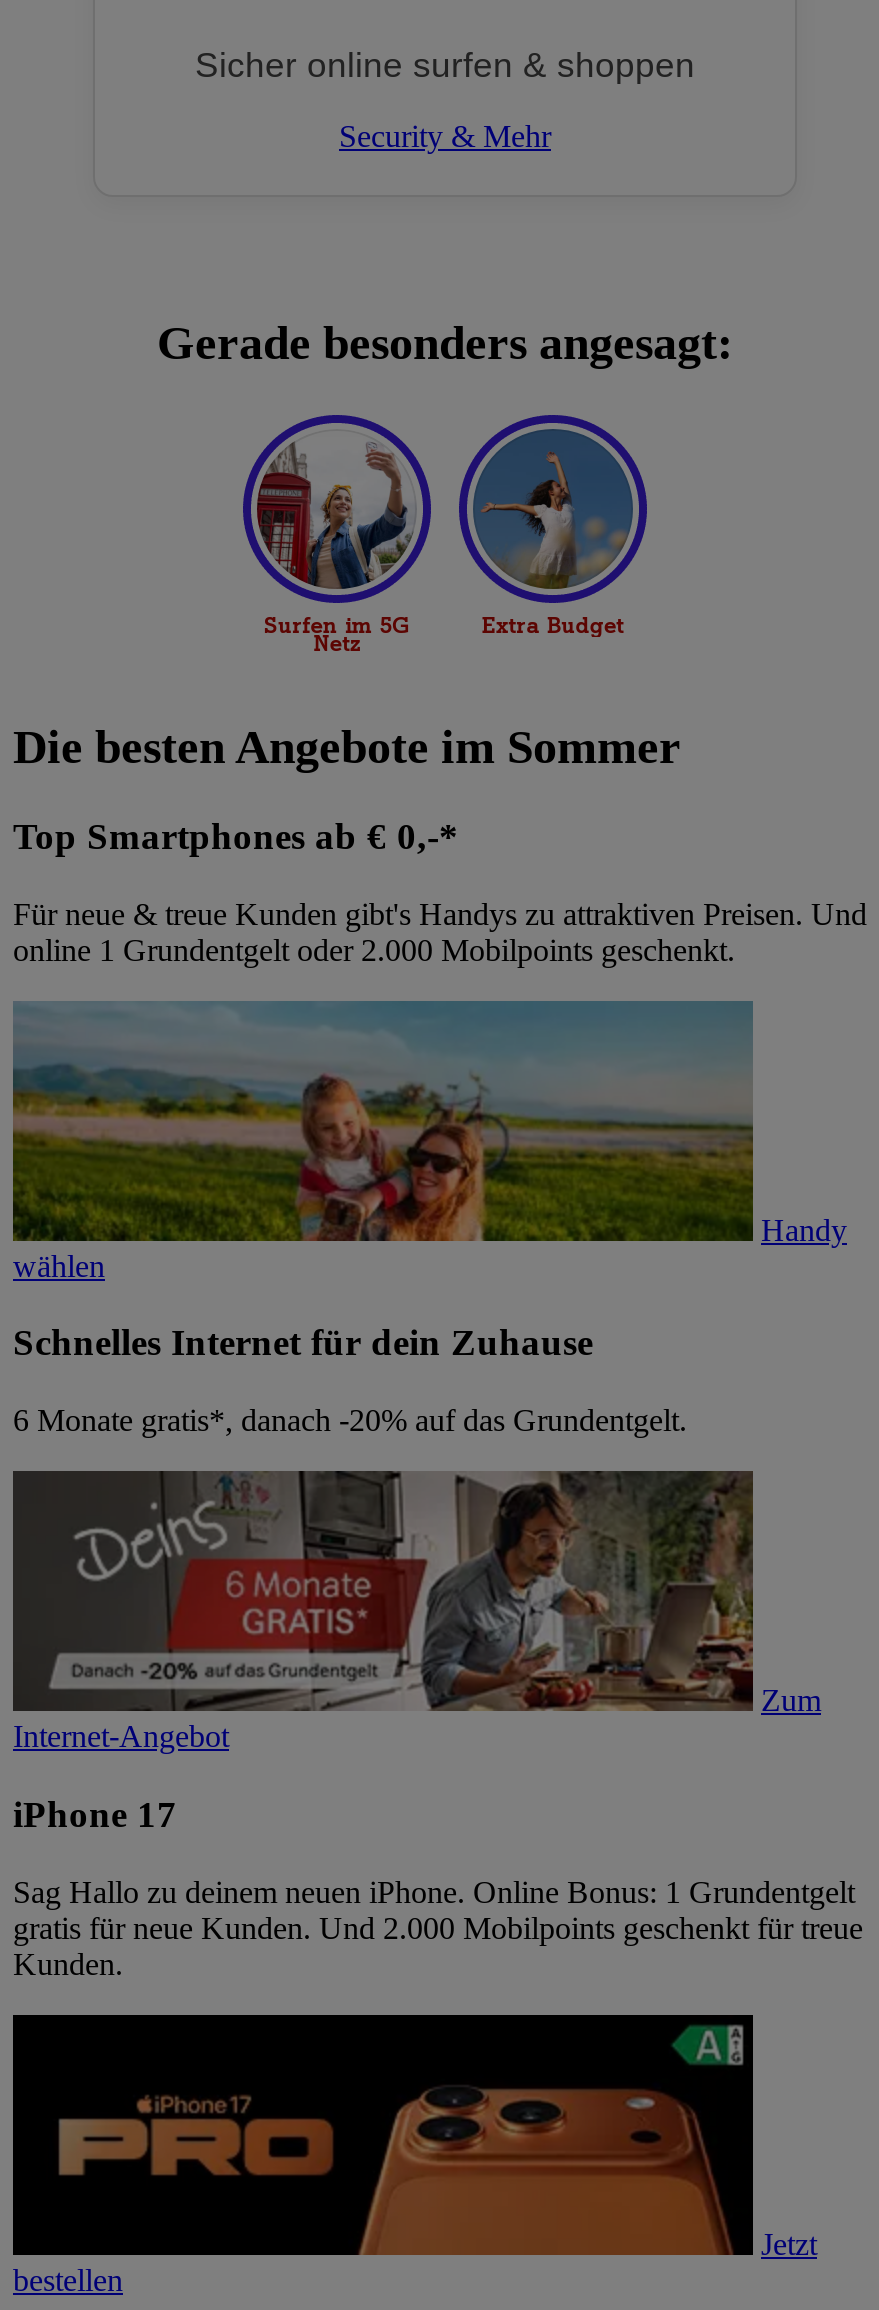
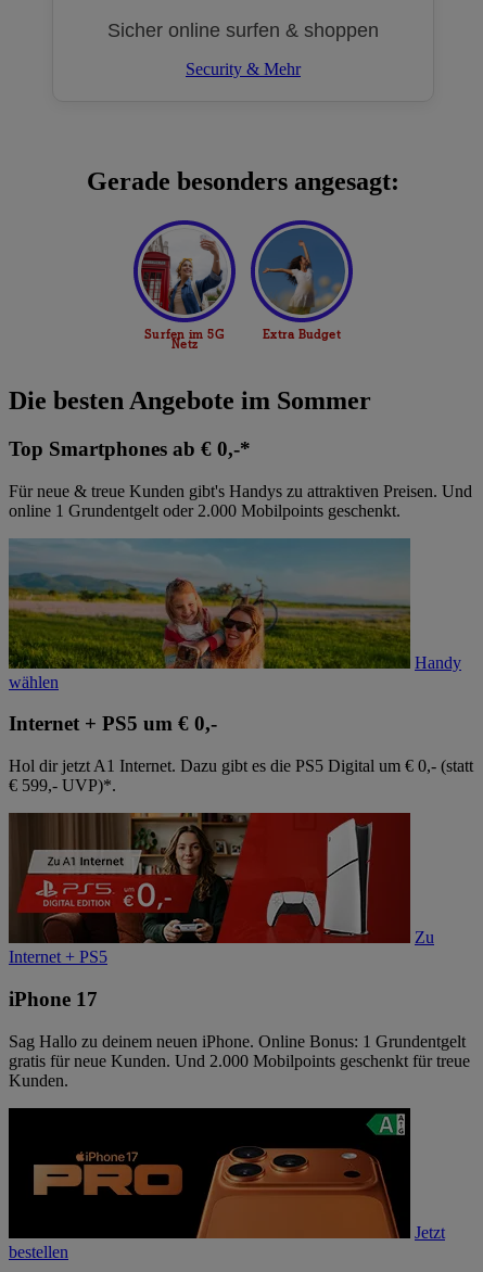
- Schnelles Internet für dein Zuhause
+ Internet + PS5 um € 0,-

- 6 Monate gratis*, danach -20% auf das Grundentgelt.
+ Hol dir jetzt A1 Internet. Dazu gibt es die PS5 Digital um € 0,- (statt
+ € 599,- UVP)*.

- [image]
- Zum
- Internet-Angebot
+ [image]
+ Zu
+ Internet + PS5
